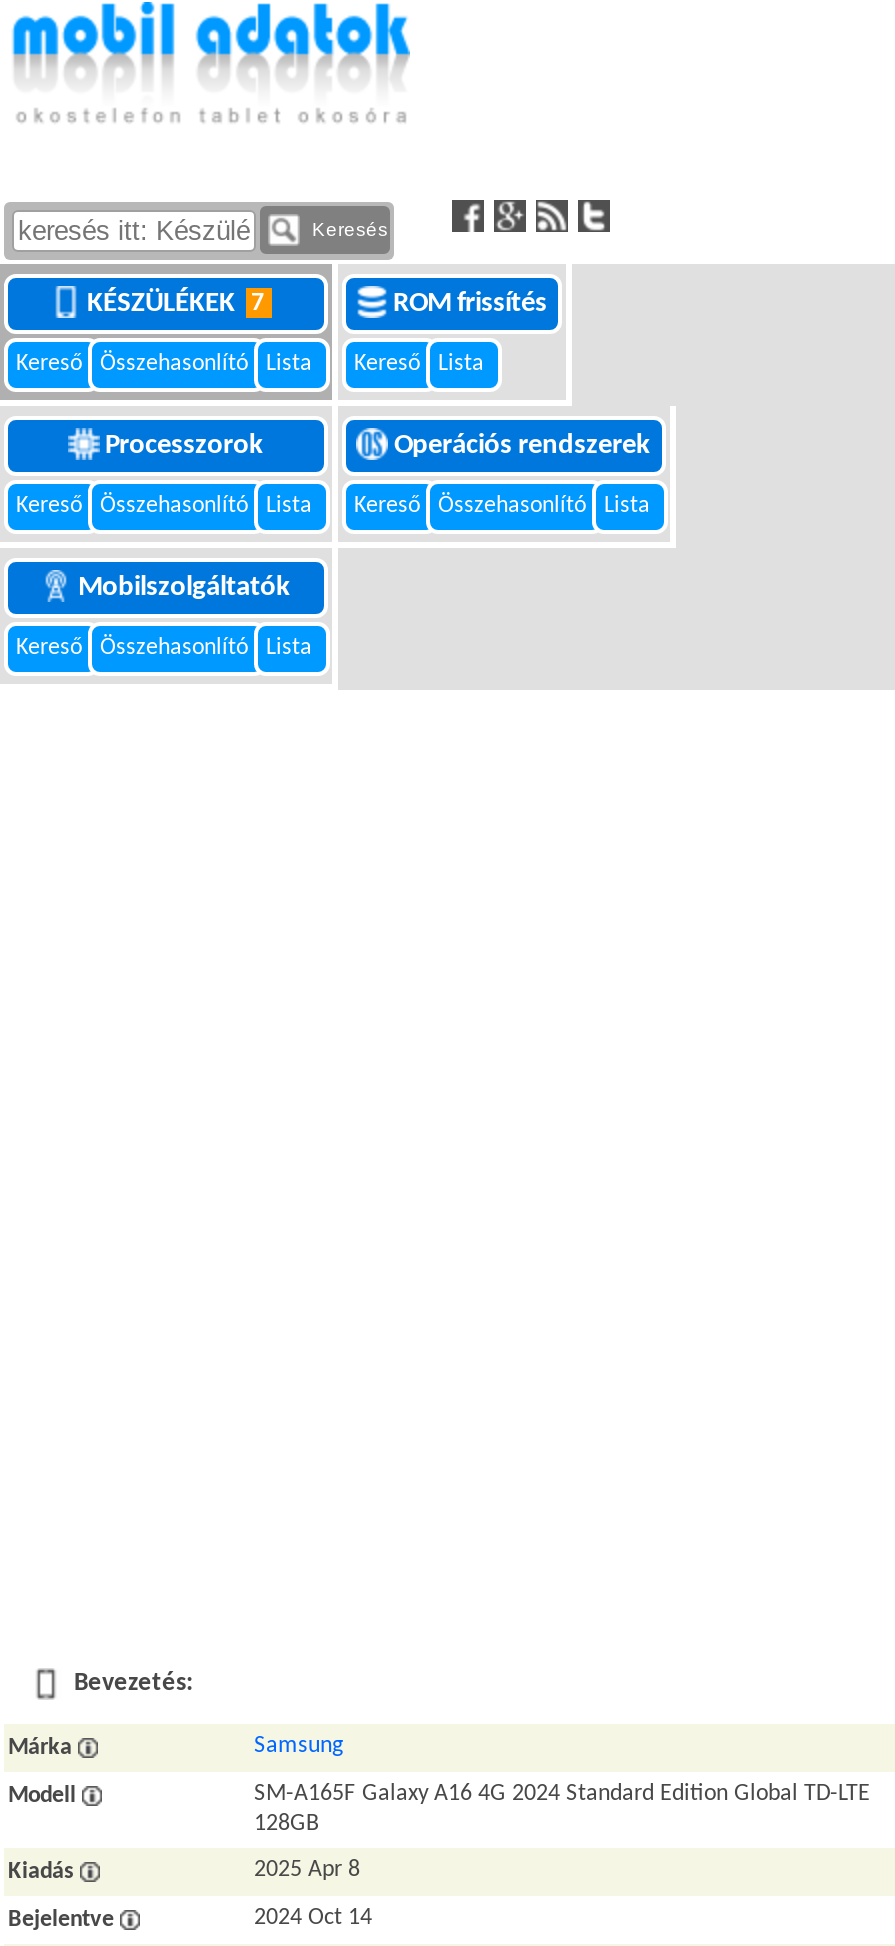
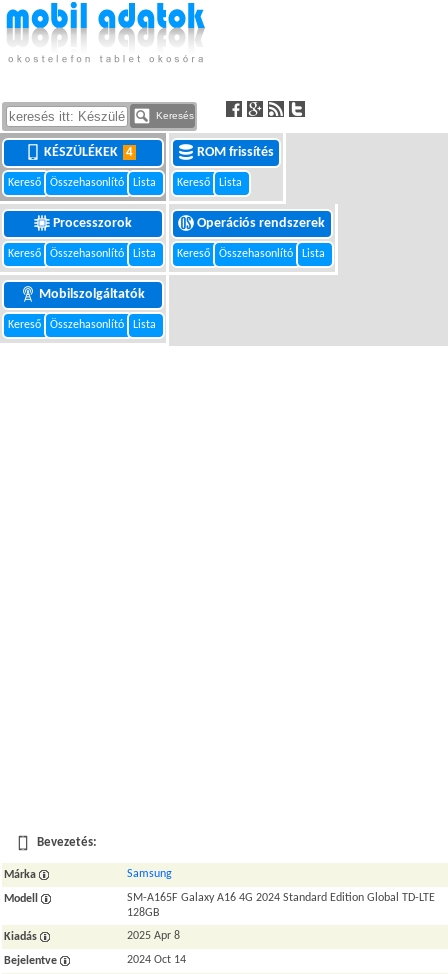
- KÉSZÜLÉKEK 7
+ KÉSZÜLÉKEK 4
